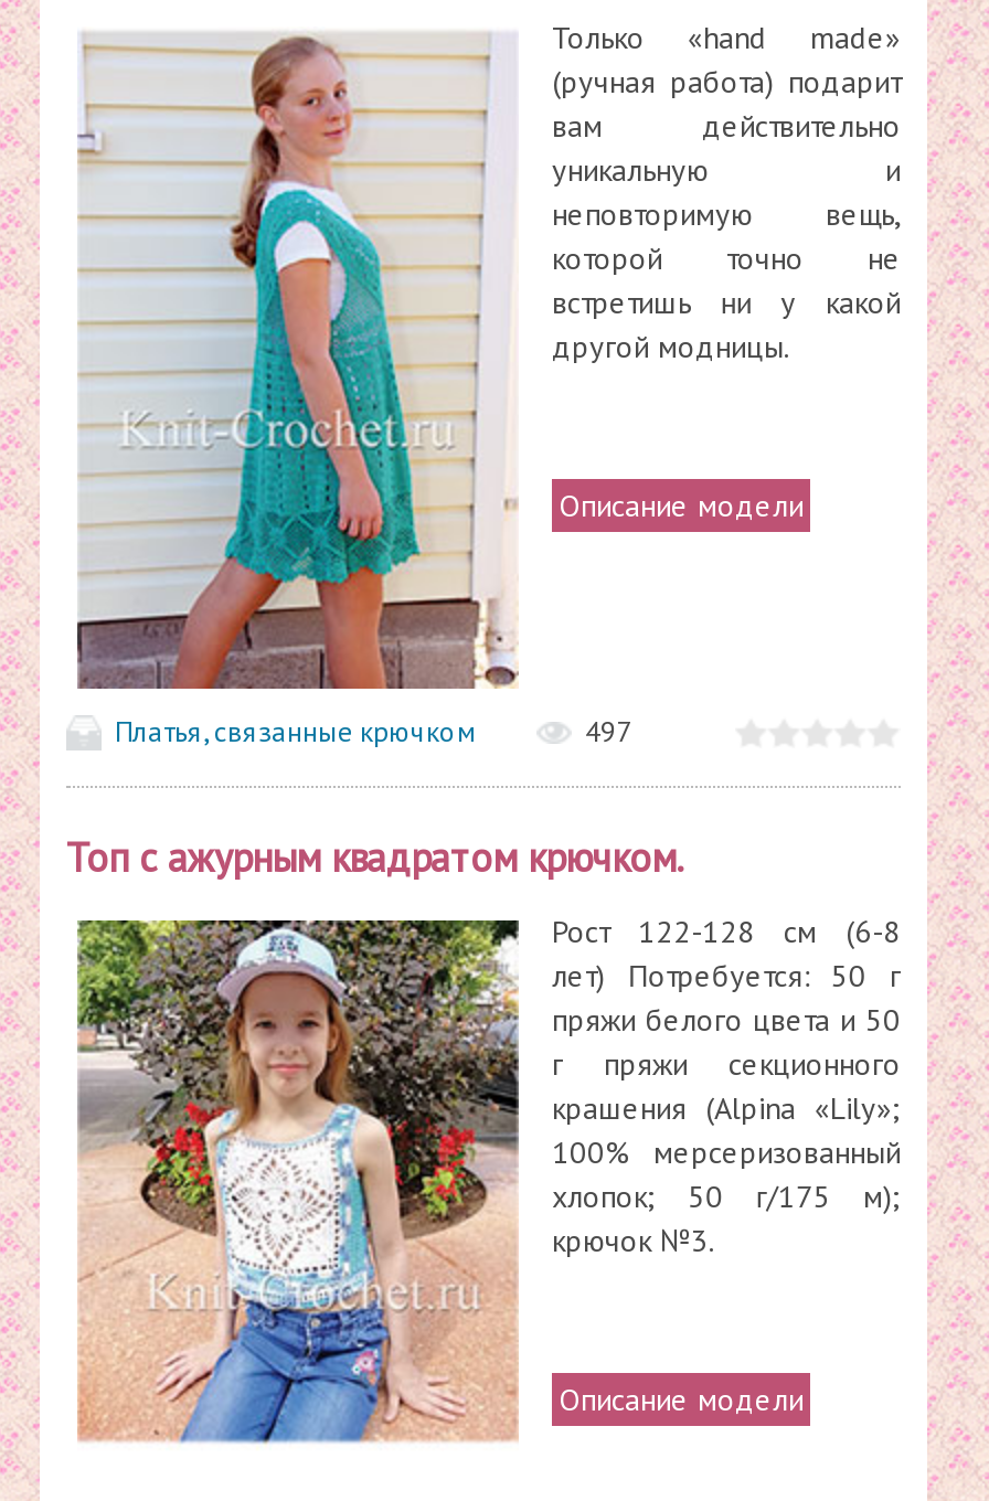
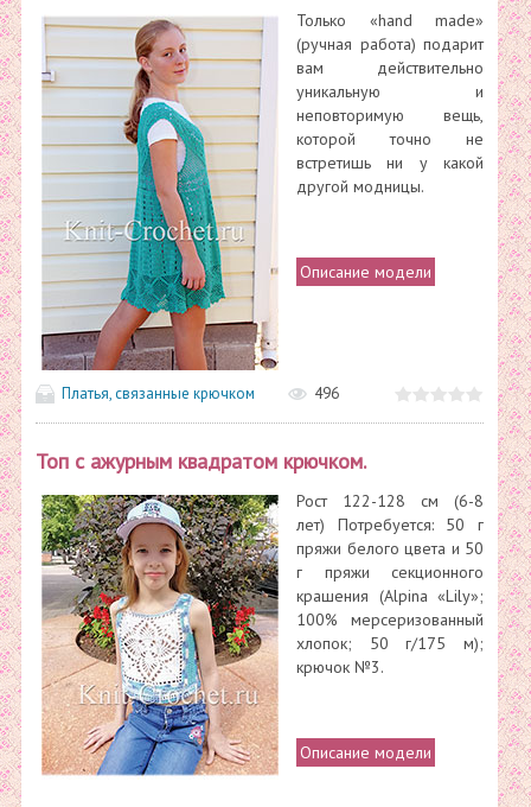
- 497
+ 496
